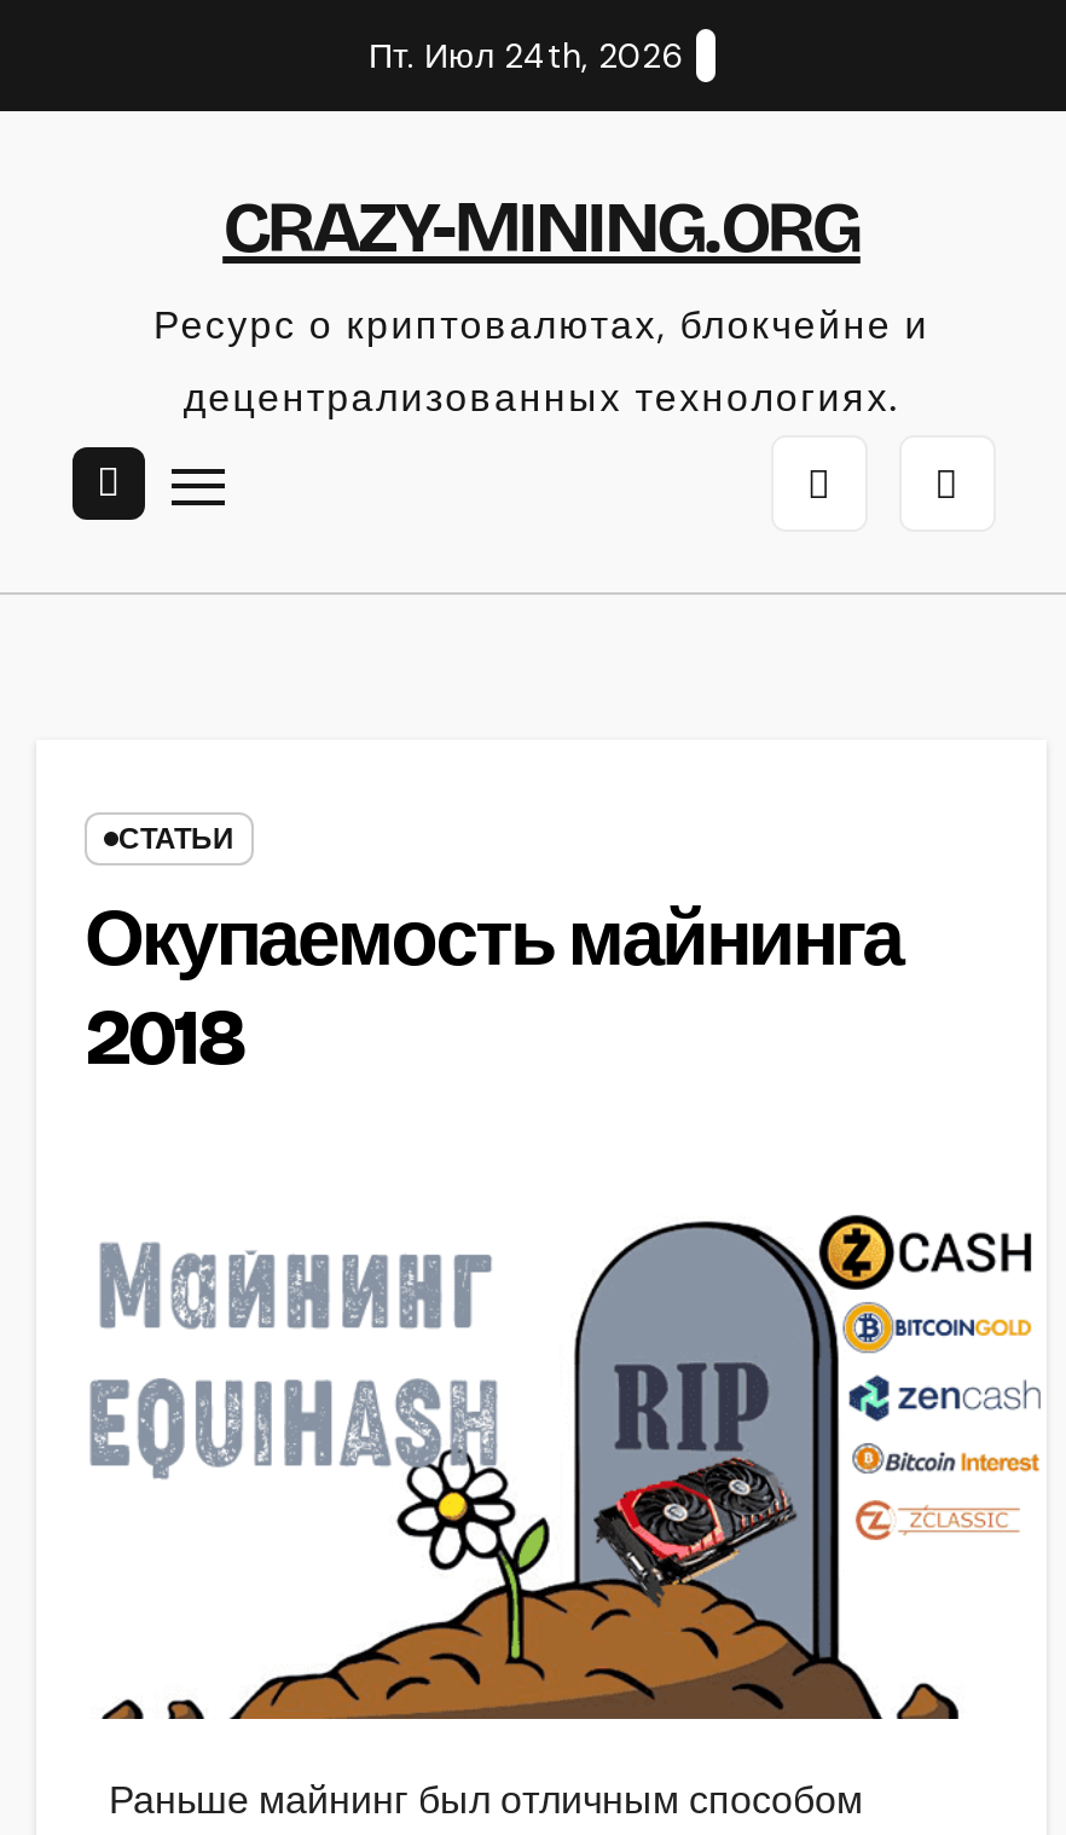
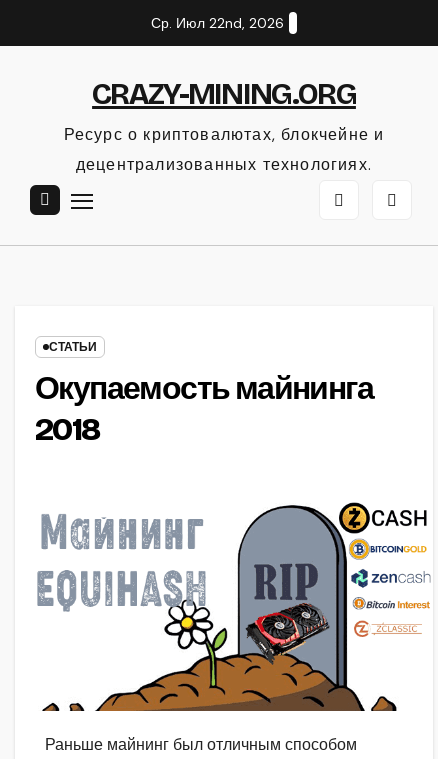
- Пт. Июл 24th, 2026
+ Ср. Июл 22nd, 2026
